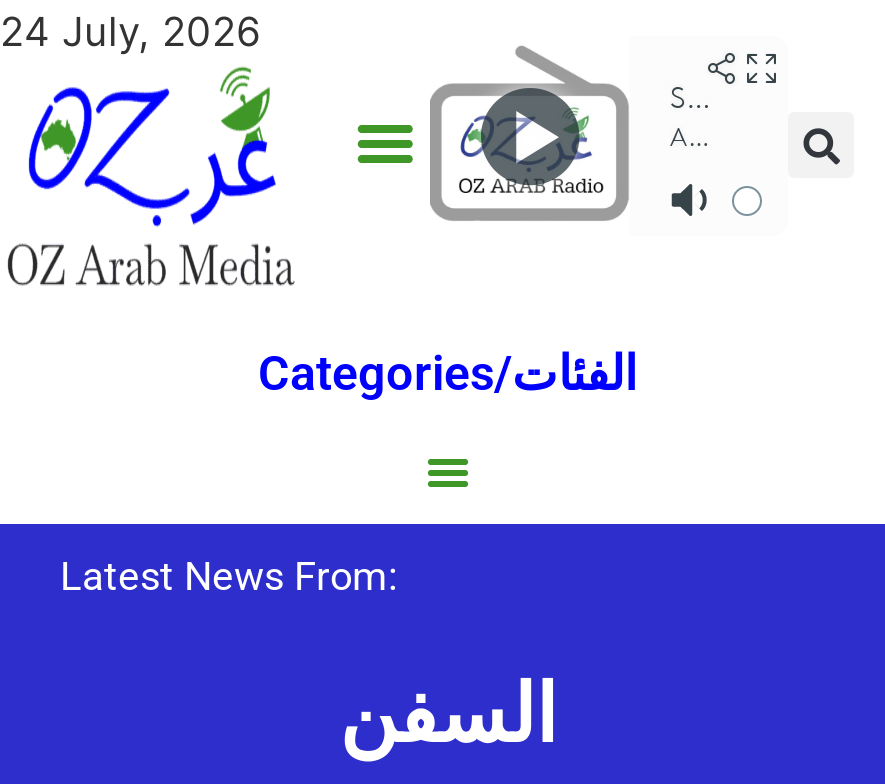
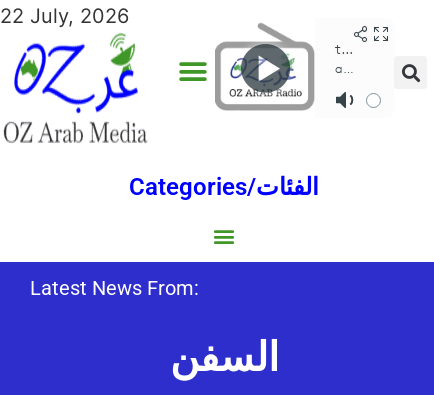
- 24 July, 2026
+ 22 July, 2026
